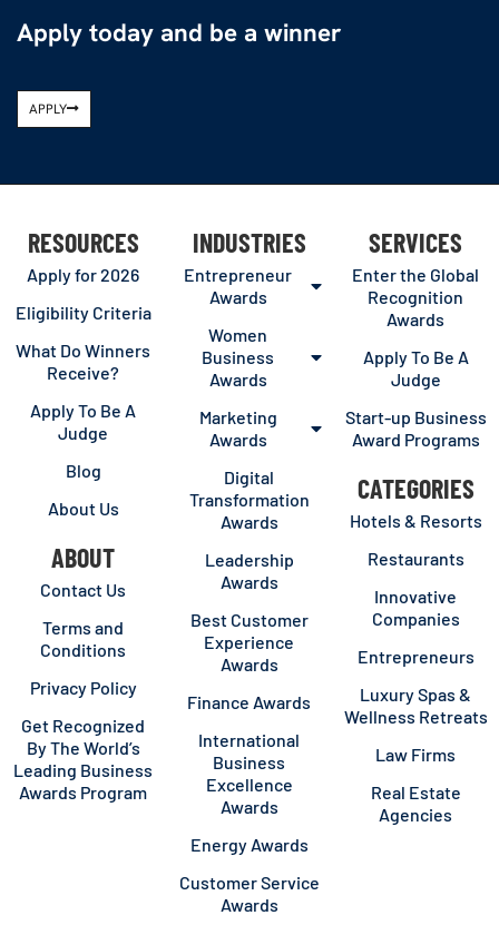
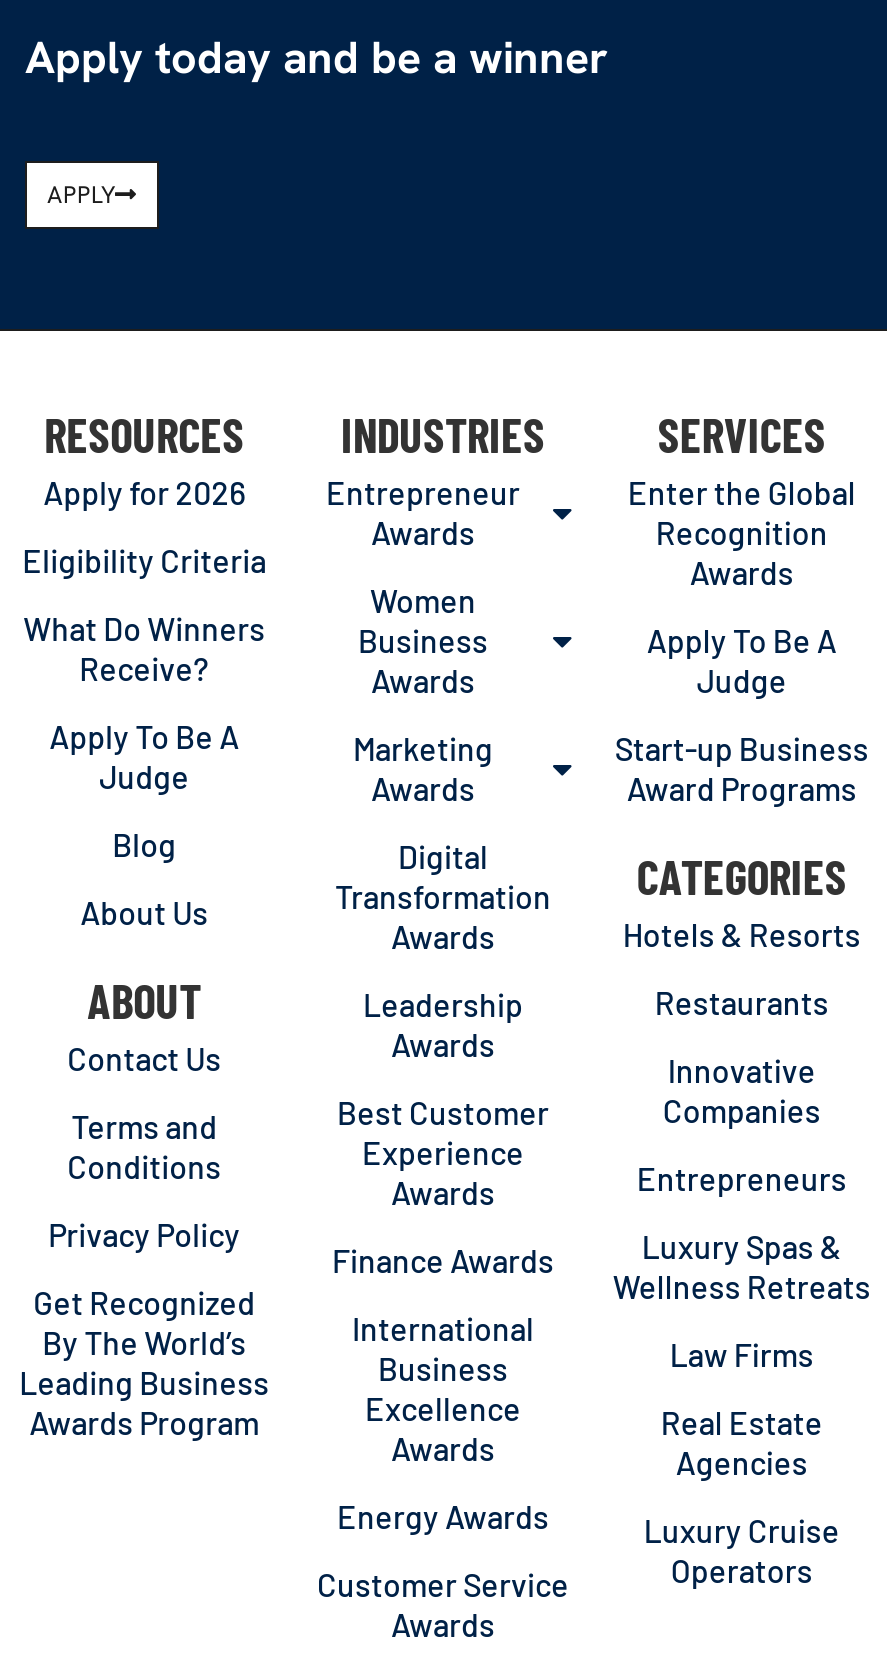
+ Luxury Cruise
+ Operators
